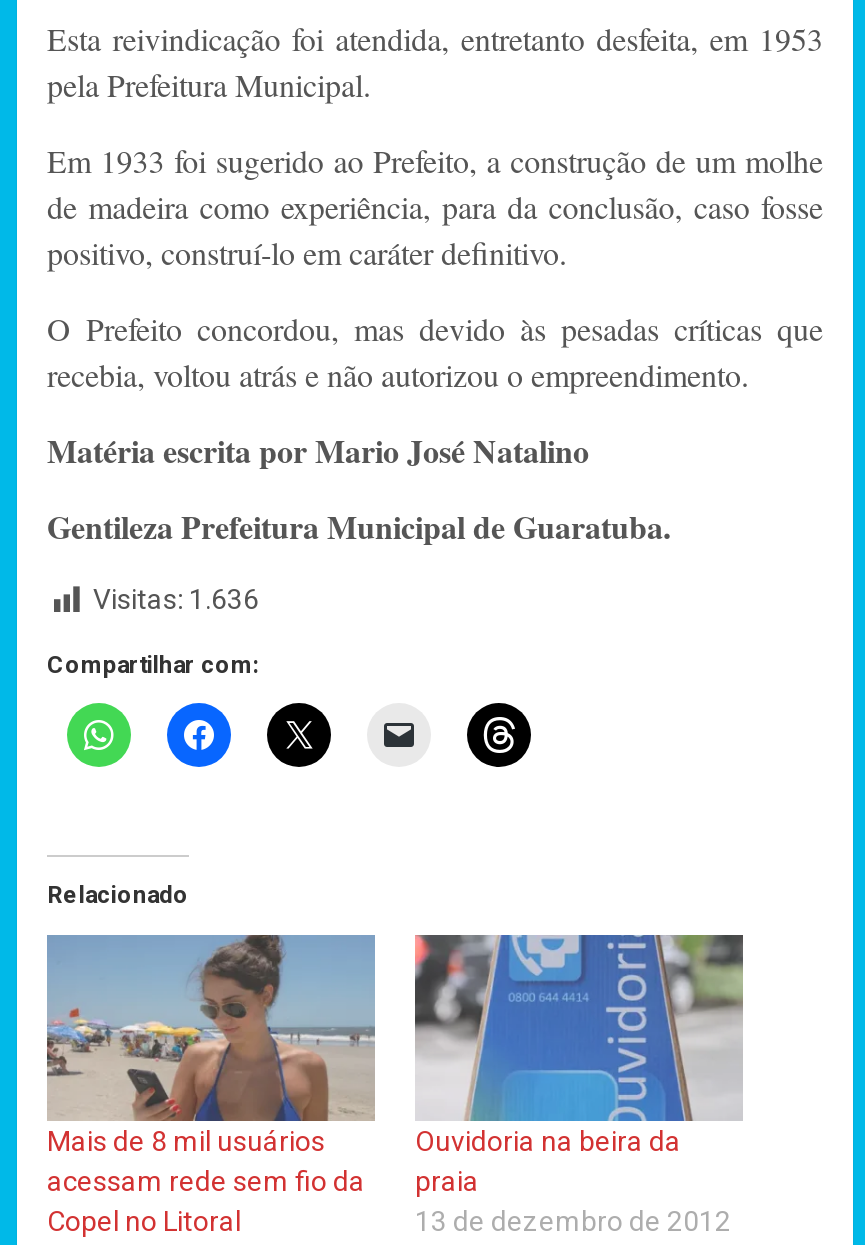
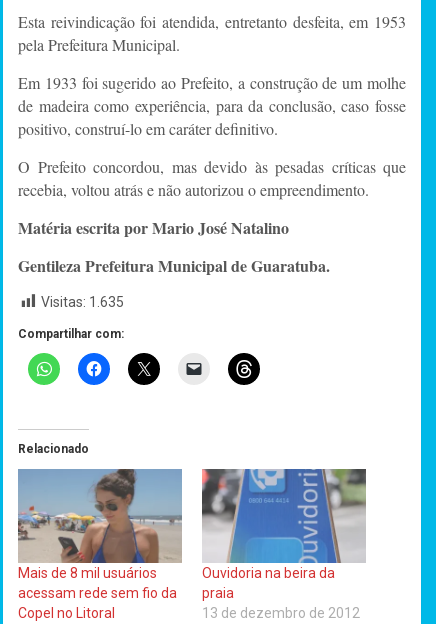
- Visitas: 1.636
+ Visitas: 1.635
